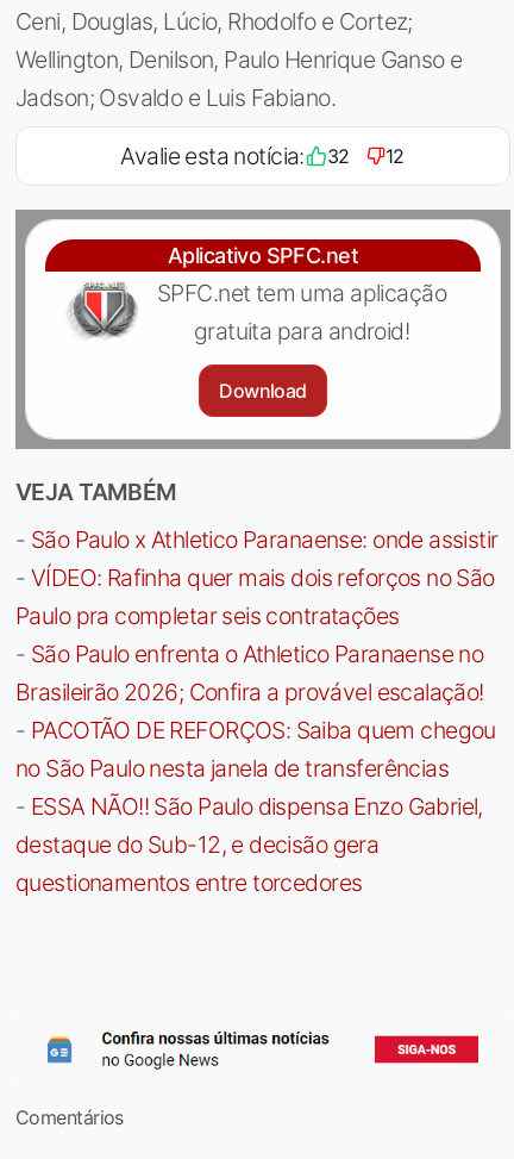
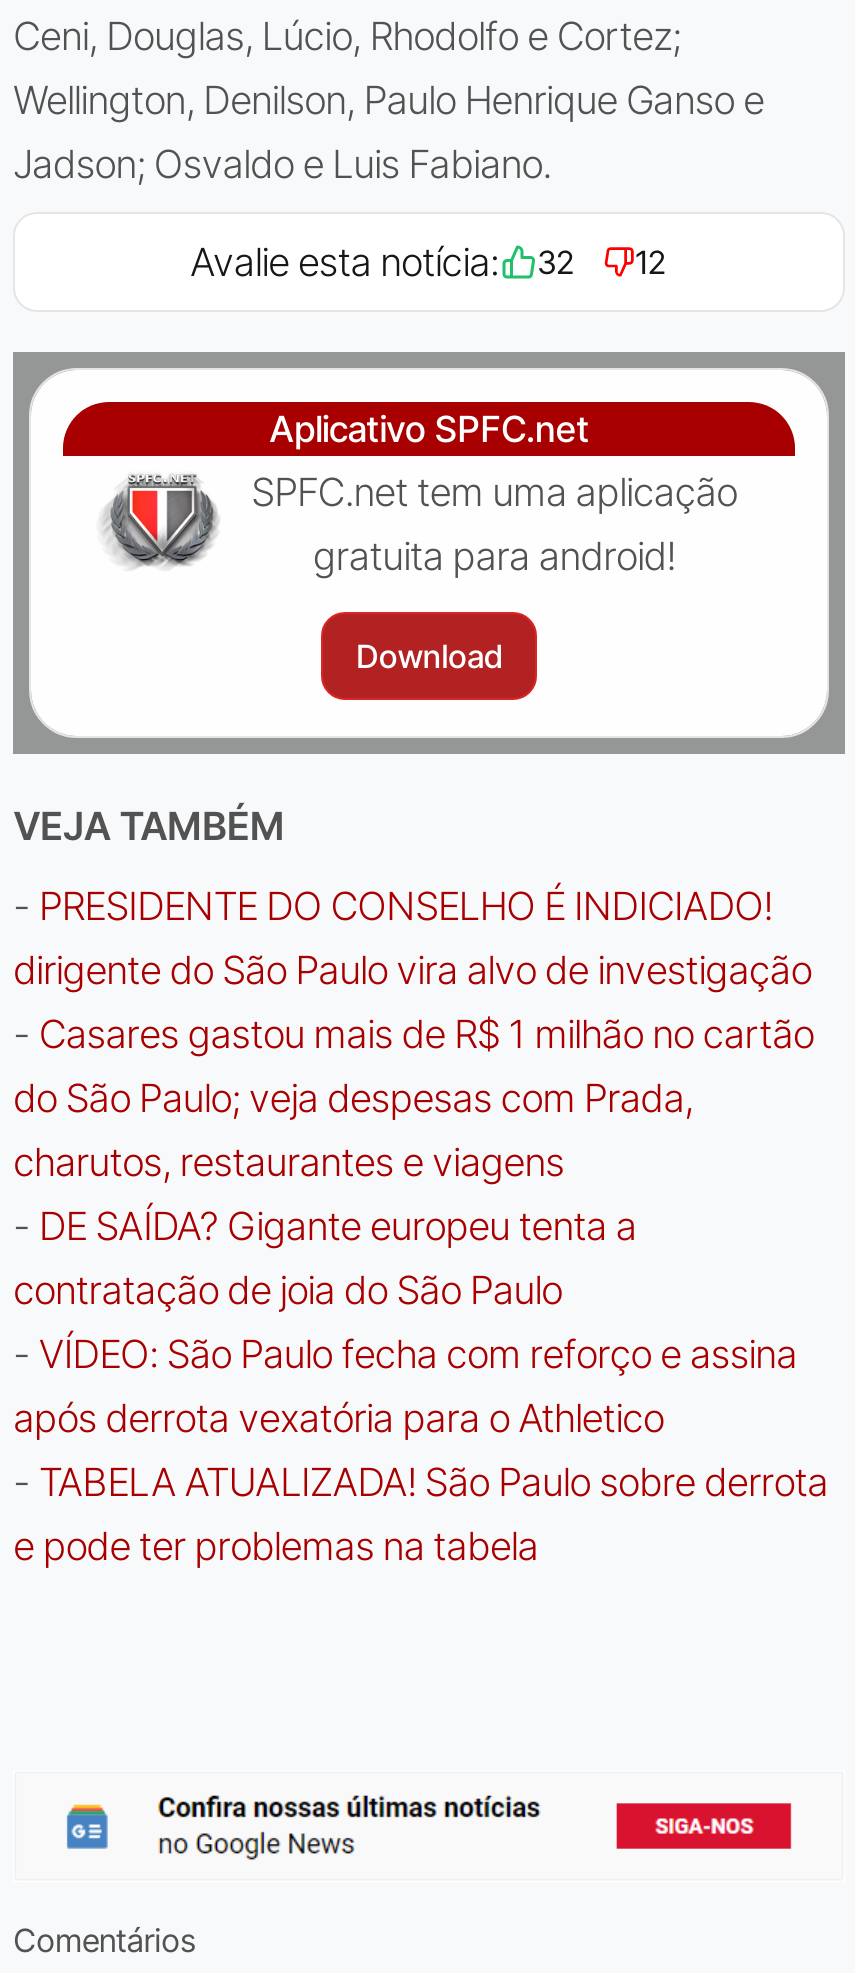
- - São Paulo x Athletico Paranaense: onde assistir
- - VÍDEO: Rafinha quer mais dois reforços no São
- Paulo pra completar seis contratações
- - São Paulo enfrenta o Athletico Paranaense no
- Brasileirão 2026; Confira a provável escalação!
- - PACOTÃO DE REFORÇOS: Saiba quem chegou
- no São Paulo nesta janela de transferências
- - ESSA NÃO!! São Paulo dispensa Enzo Gabriel,
- destaque do Sub-12, e decisão gera
- questionamentos entre torcedores
+ - PRESIDENTE DO CONSELHO É INDICIADO!
+ dirigente do São Paulo vira alvo de investigação
+ - Casares gastou mais de R$ 1 milhão no cartão
+ do São Paulo; veja despesas com Prada,
+ charutos, restaurantes e viagens
+ - DE SAÍDA? Gigante europeu tenta a
+ contratação de joia do São Paulo
+ - VÍDEO: São Paulo fecha com reforço e assina
+ após derrota vexatória para o Athletico
+ - TABELA ATUALIZADA! São Paulo sobre derrota
+ e pode ter problemas na tabela
